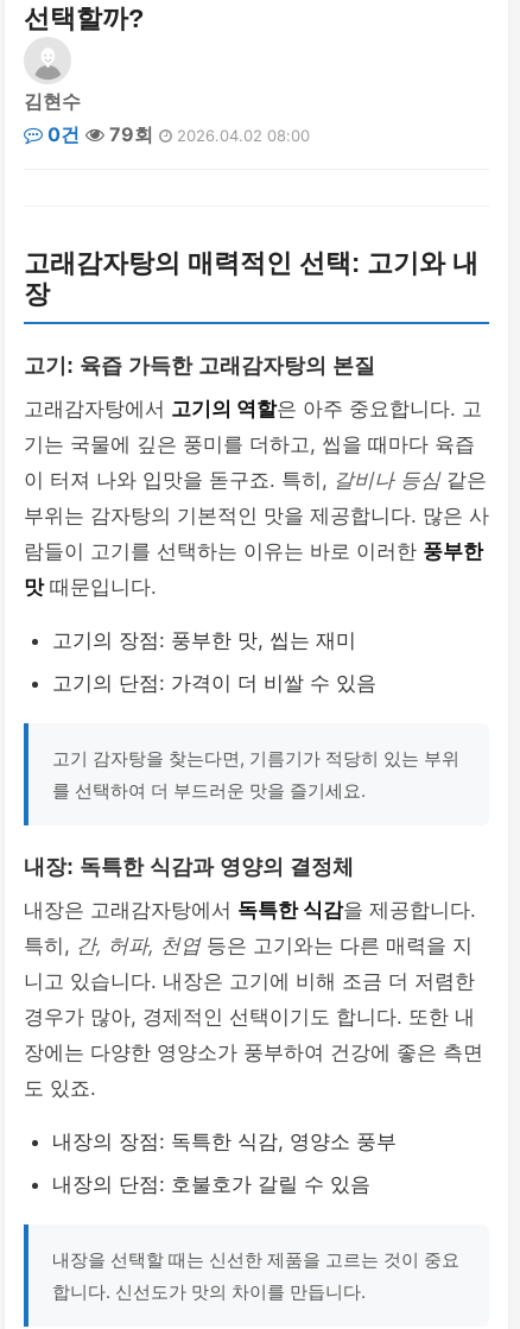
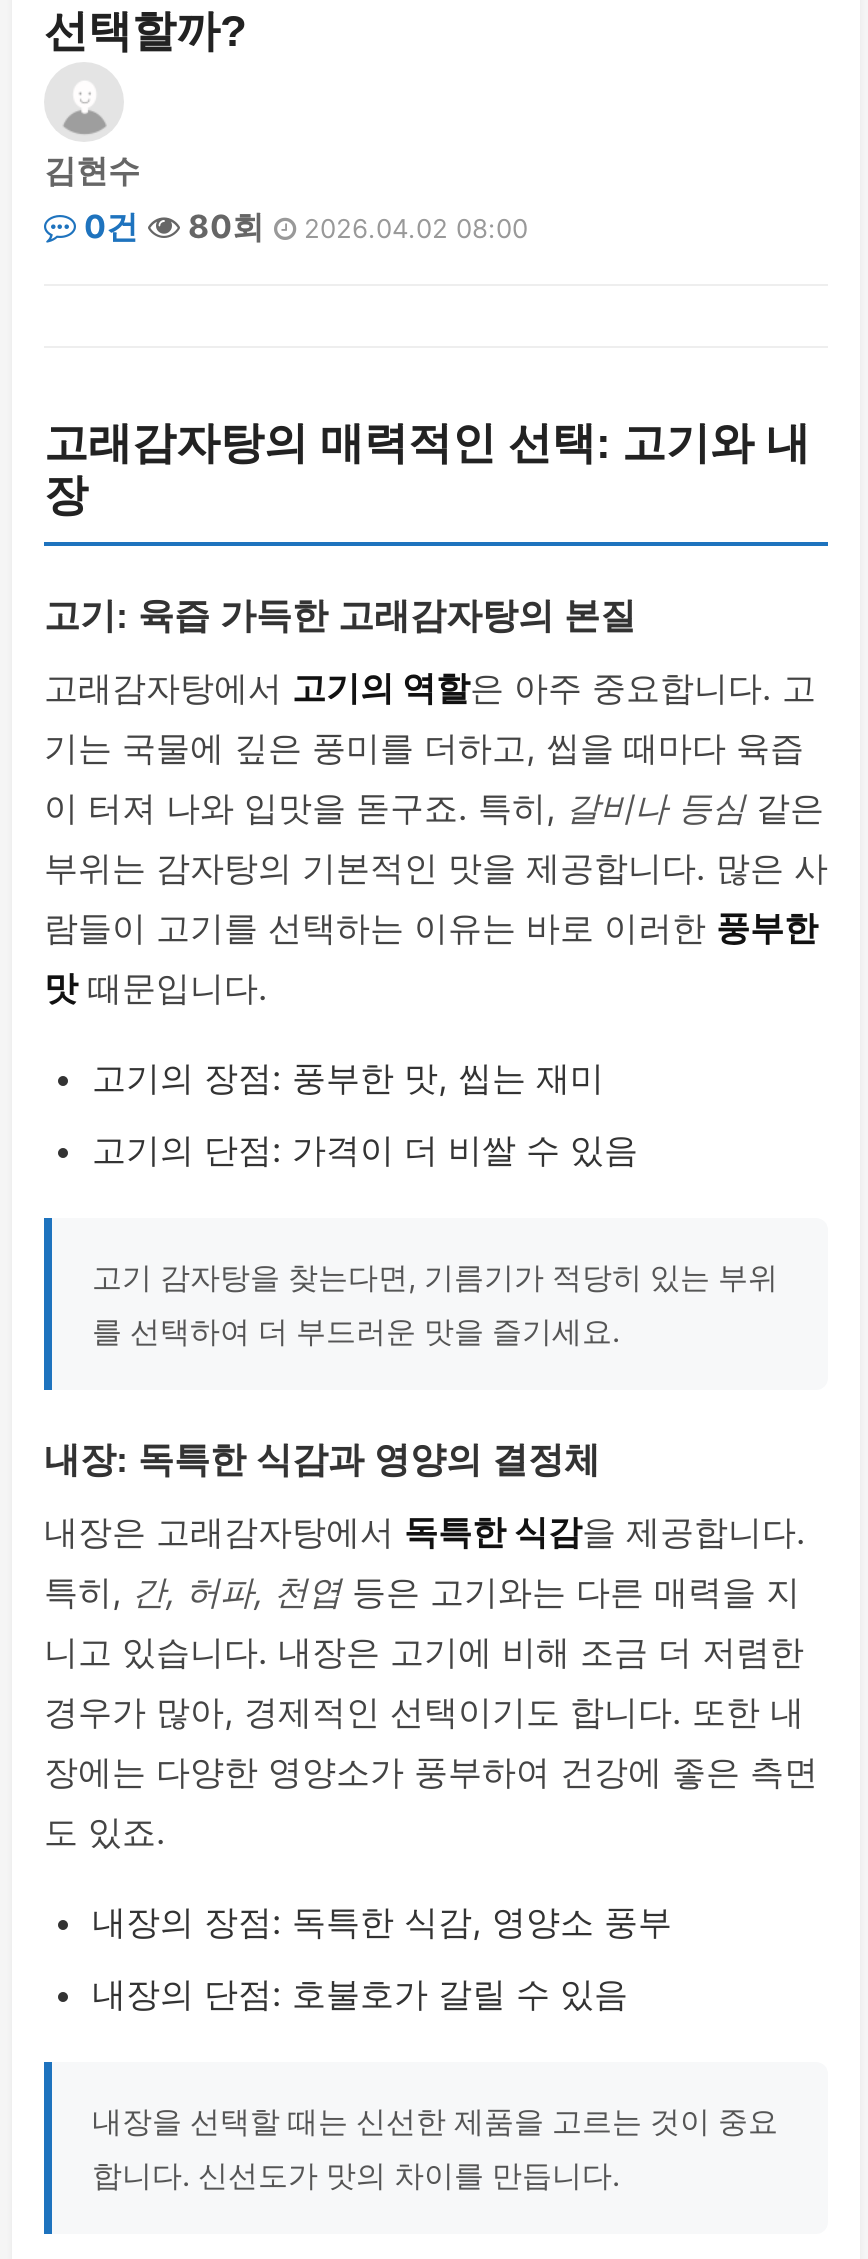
- 0건 79회 2026.04.02 08:00
+ 0건 80회 2026.04.02 08:00
